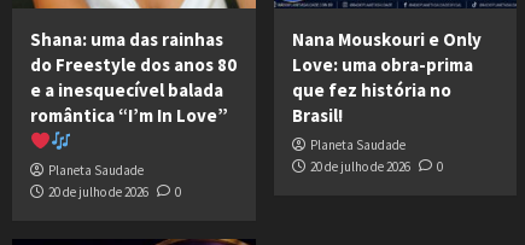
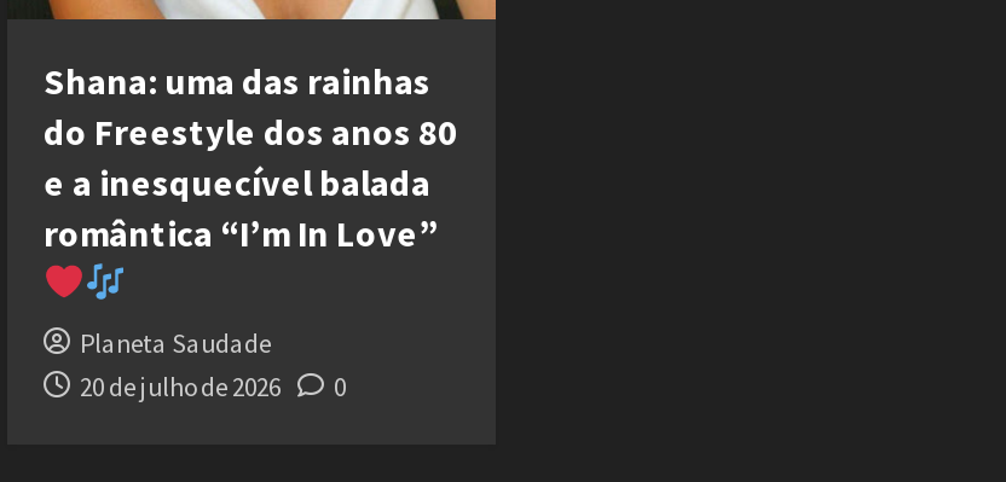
- Nana Mouskouri e Only
- Love: uma obra-prima
- que fez história no
- Brasil!
- Planeta Saudade
- 20 de julho de 2026
- 0
